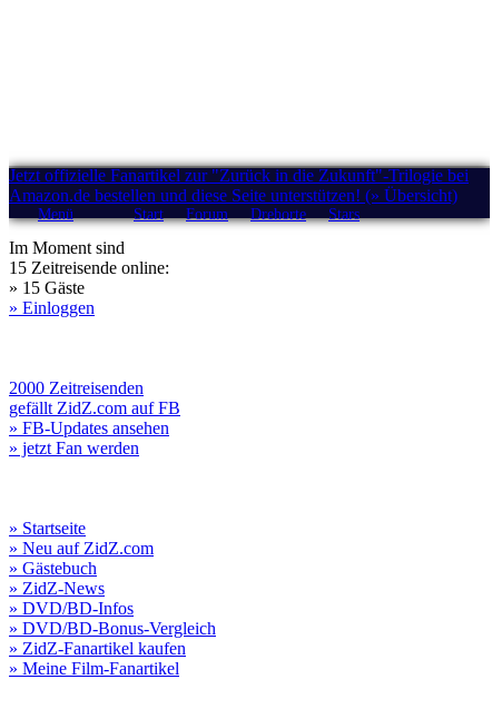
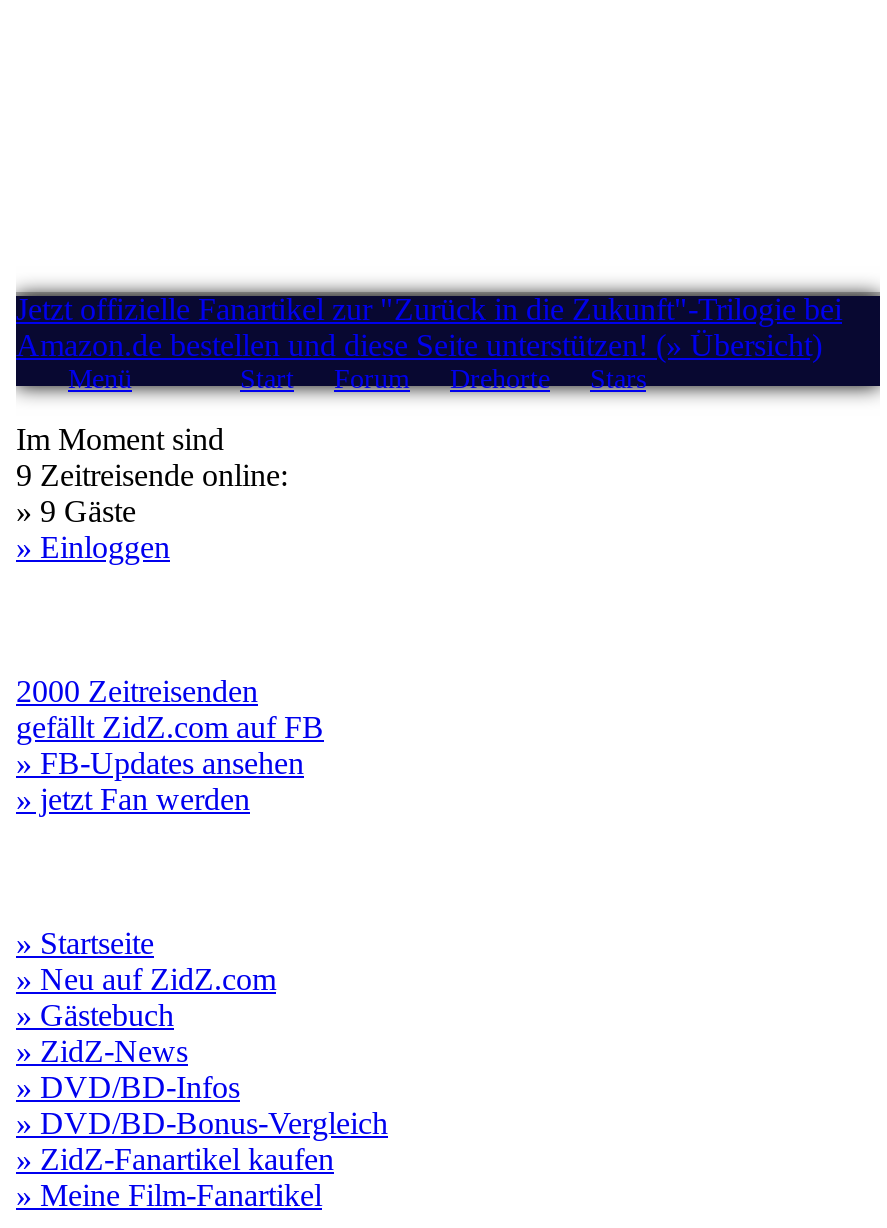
- 15 Zeitreisende online:
+ 9 Zeitreisende online:

- » 15 Gäste
+ » 9 Gäste
